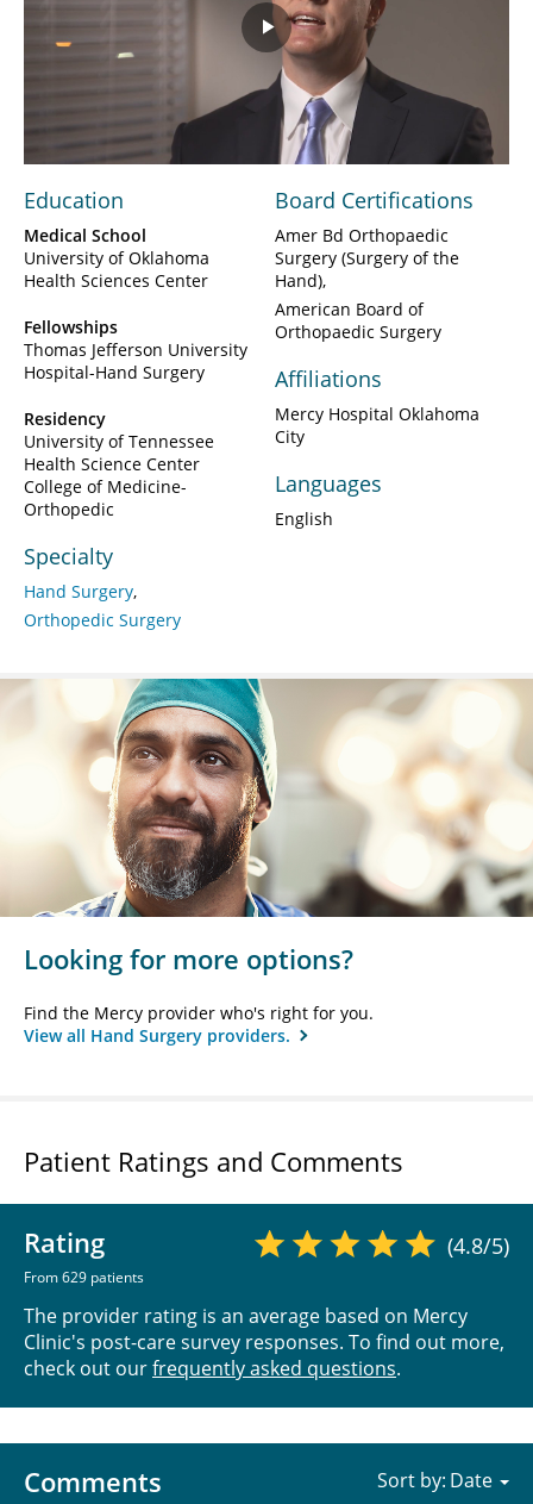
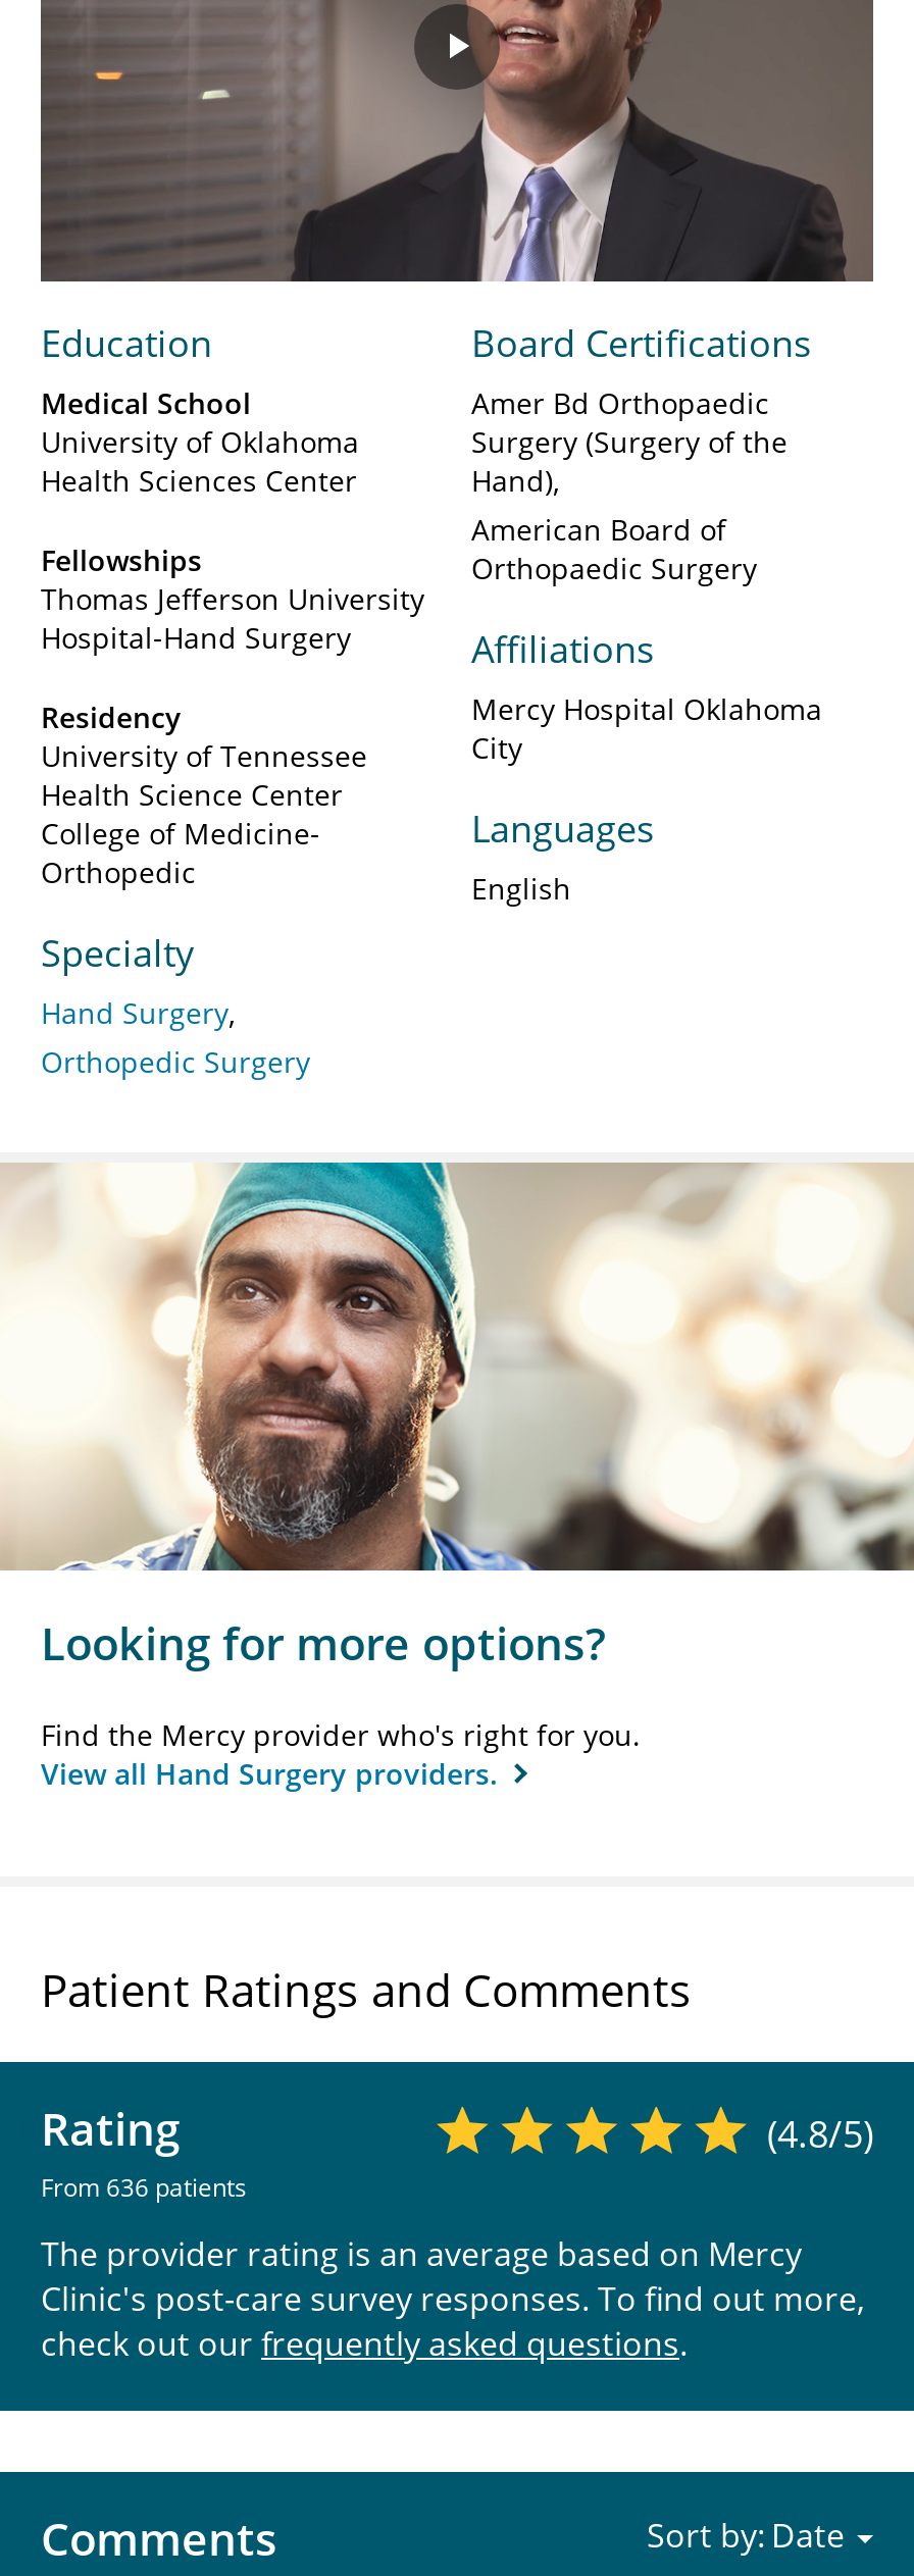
- From 629 patients
+ From 636 patients
